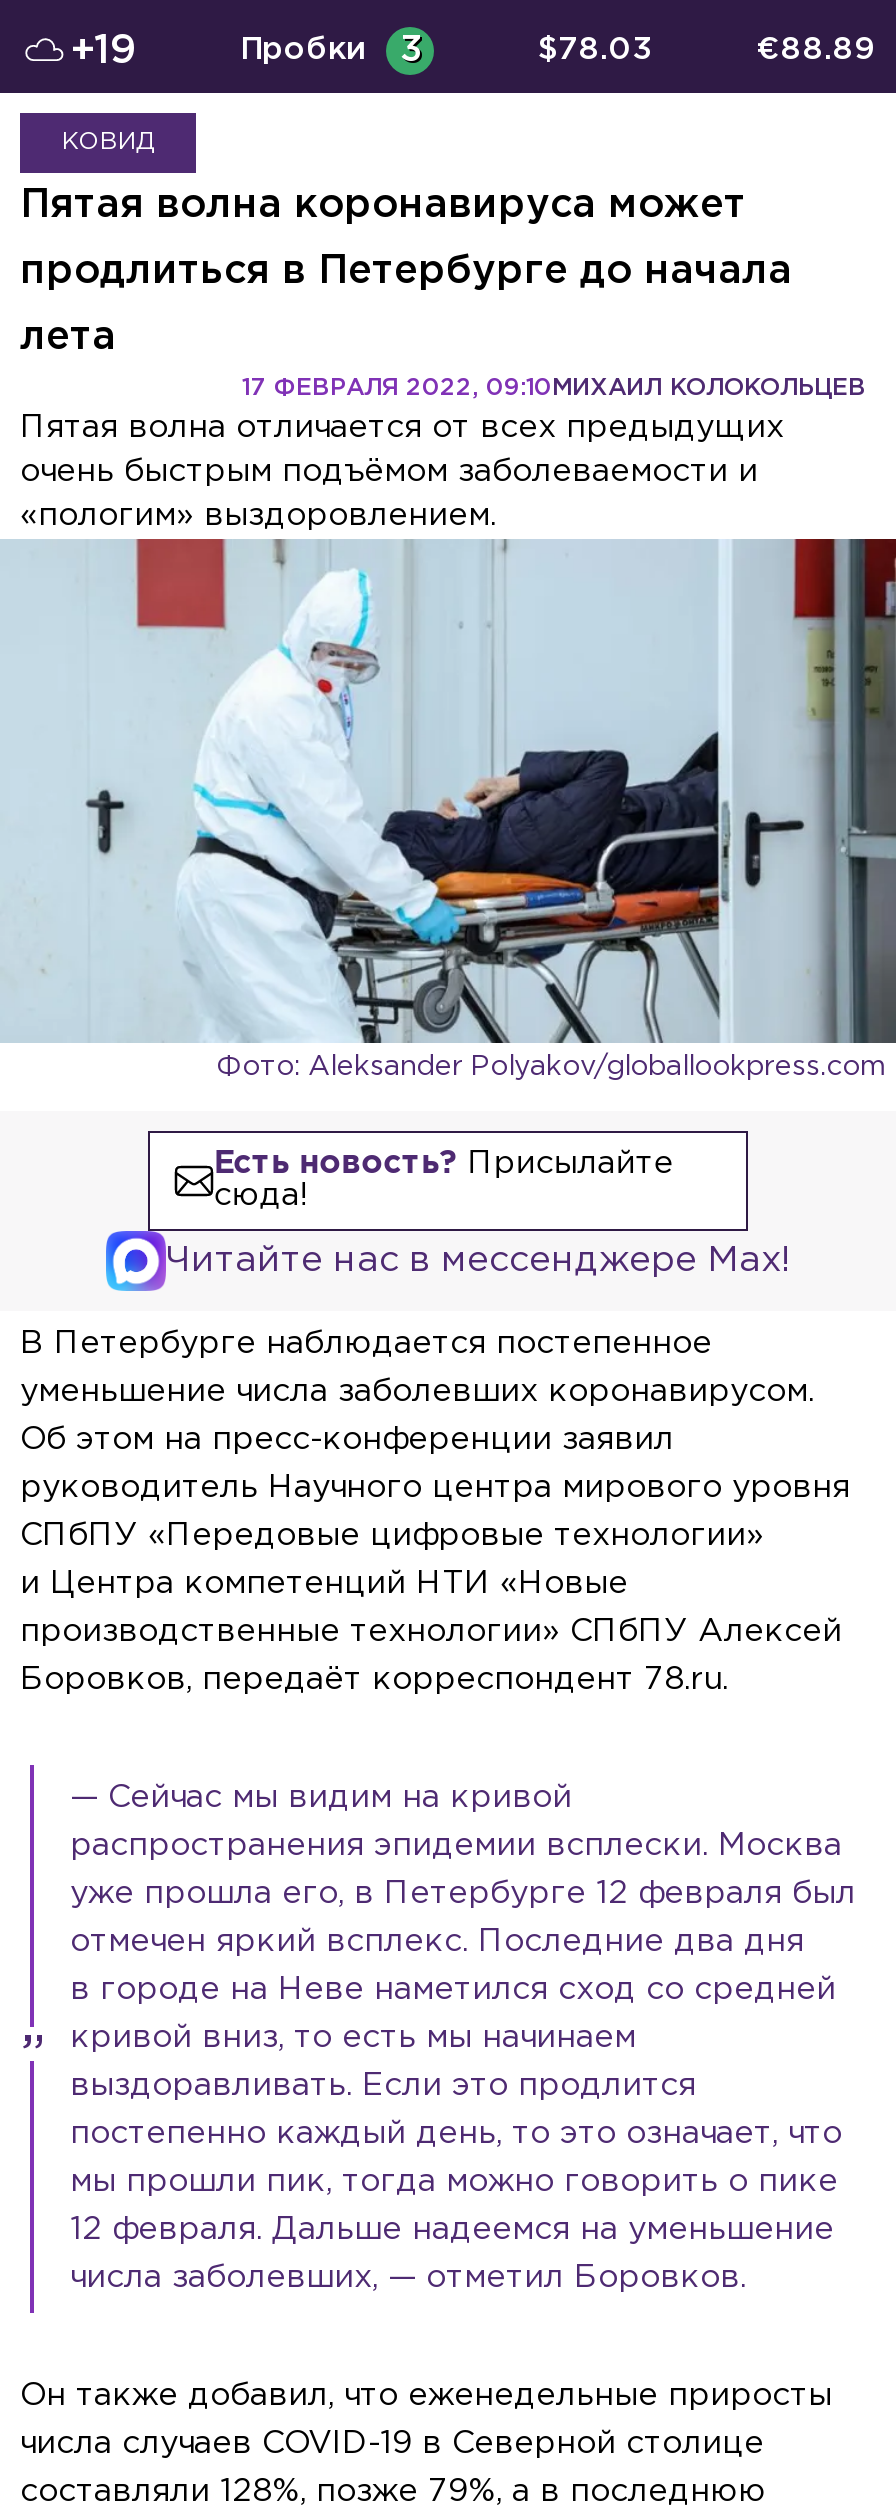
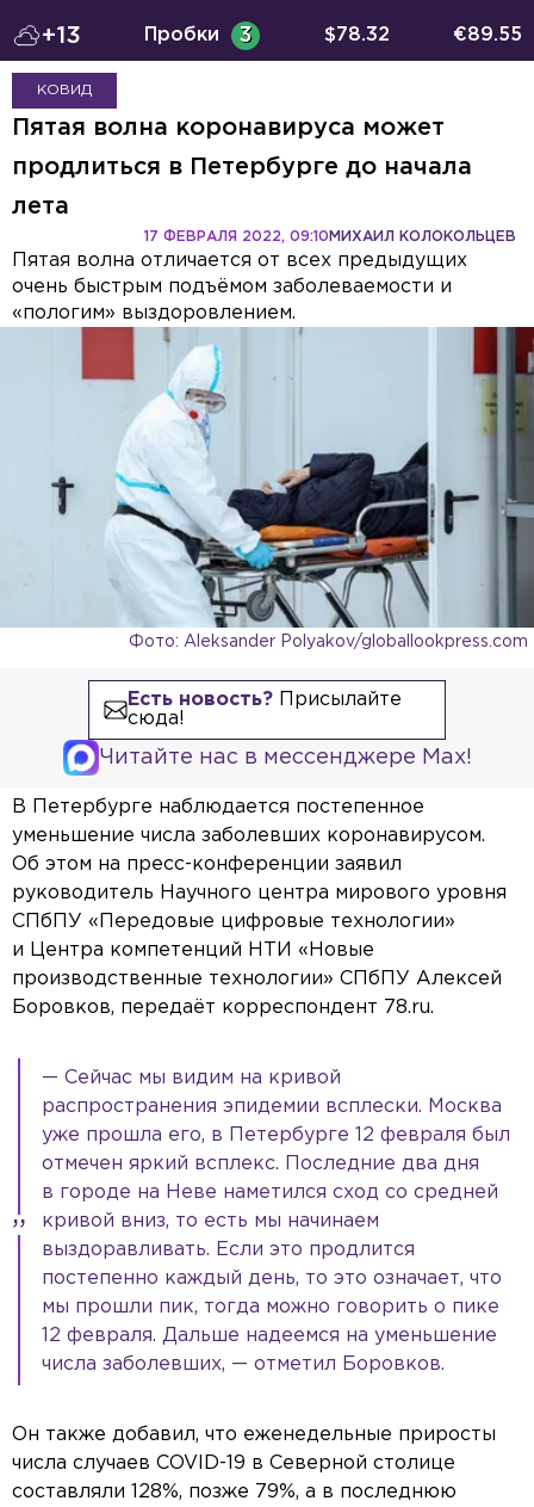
- +19
+ +13

- $78.03
+ $78.32

- €88.89
+ €89.55
